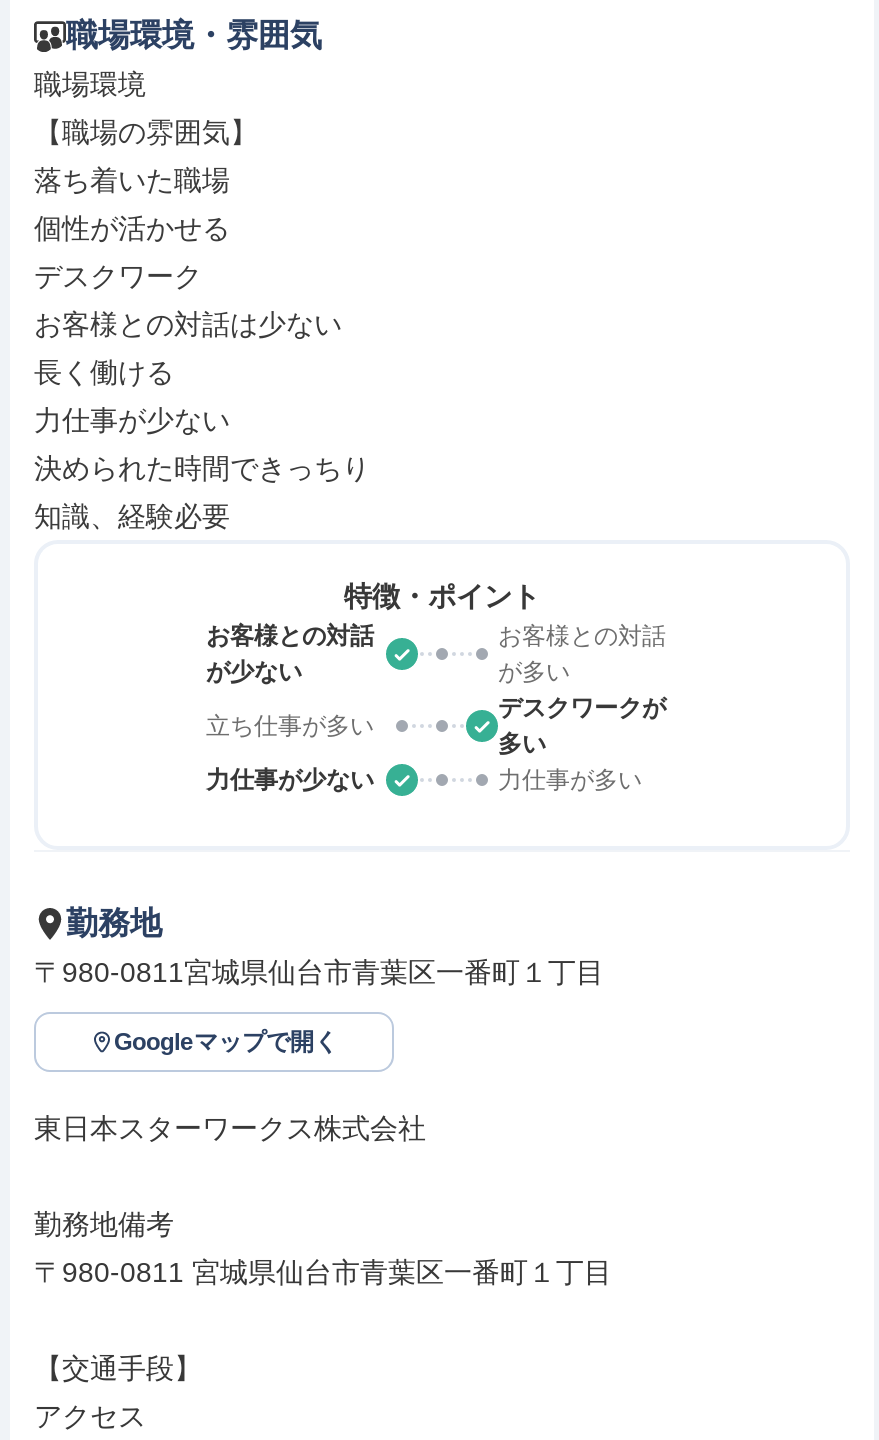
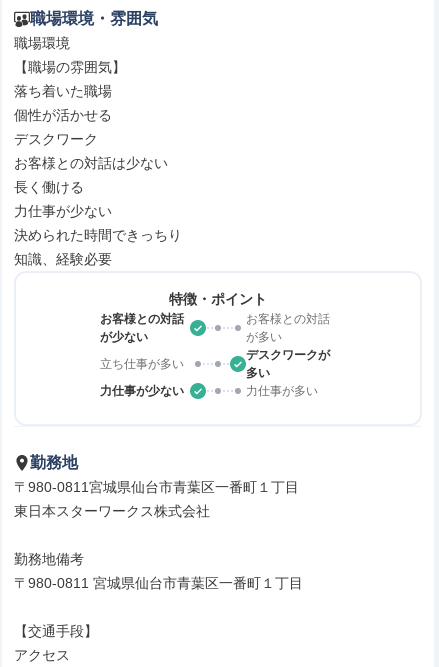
- Googleマップで開く
